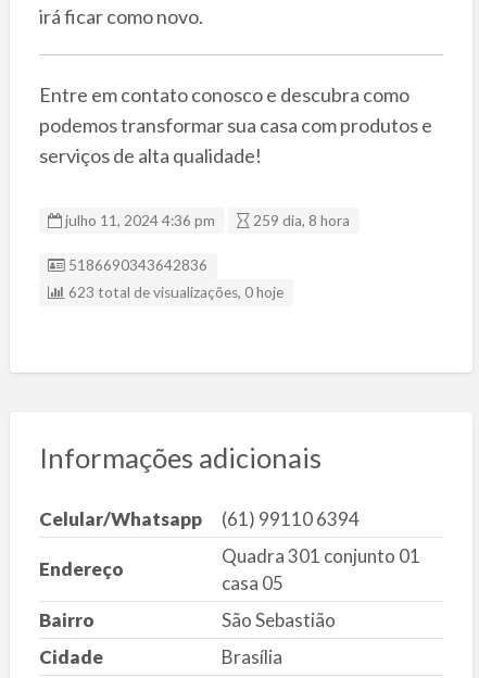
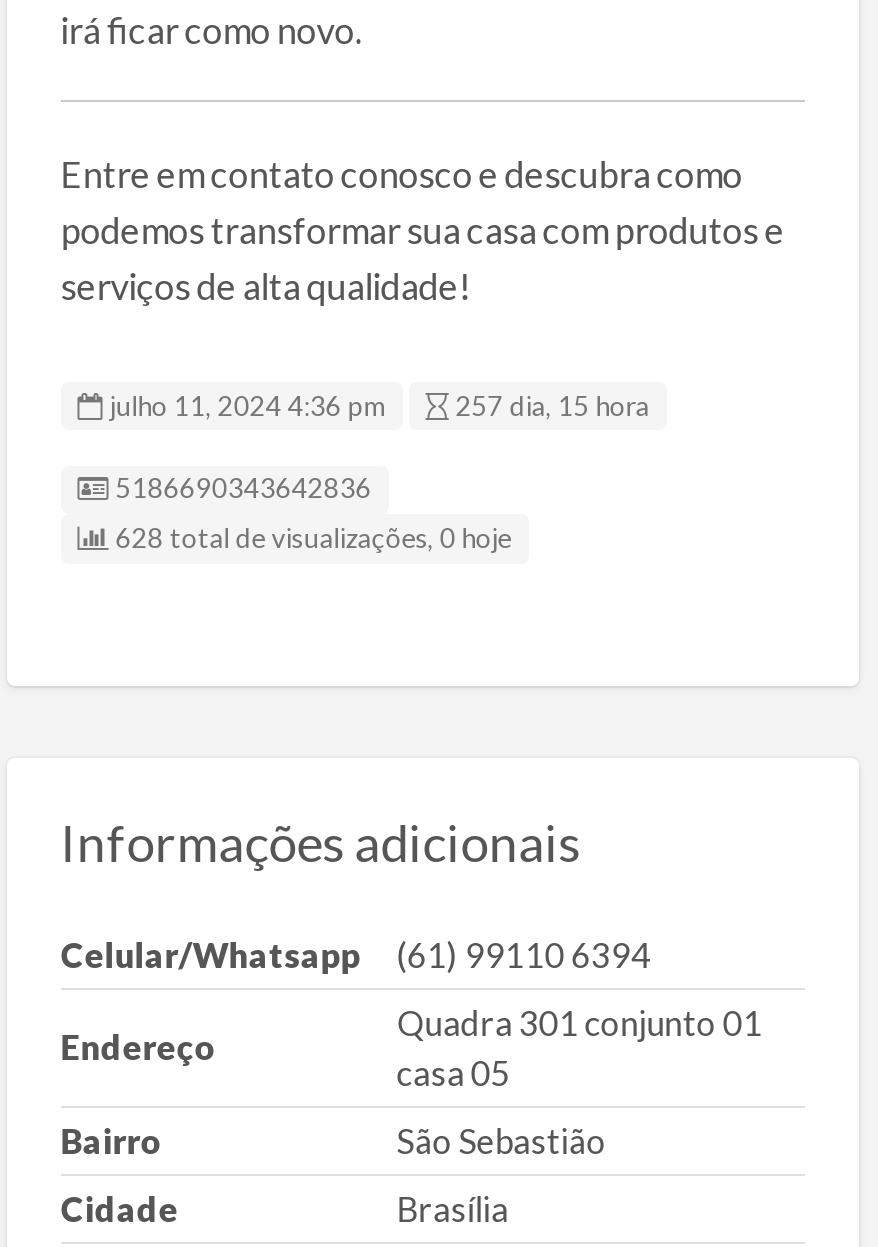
- julho 11, 2024 4:36 pm 259 dia, 8 hora
+ julho 11, 2024 4:36 pm 257 dia, 15 hora

- 623 total de visualizações, 0 hoje
+ 628 total de visualizações, 0 hoje
